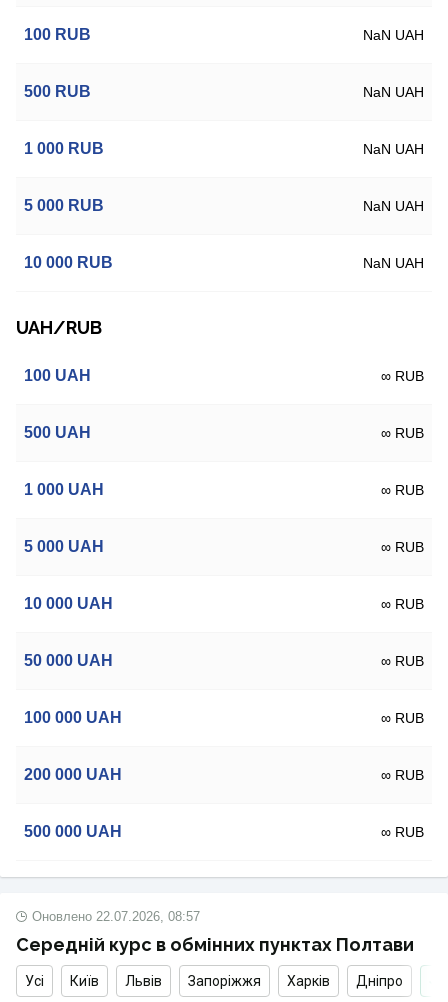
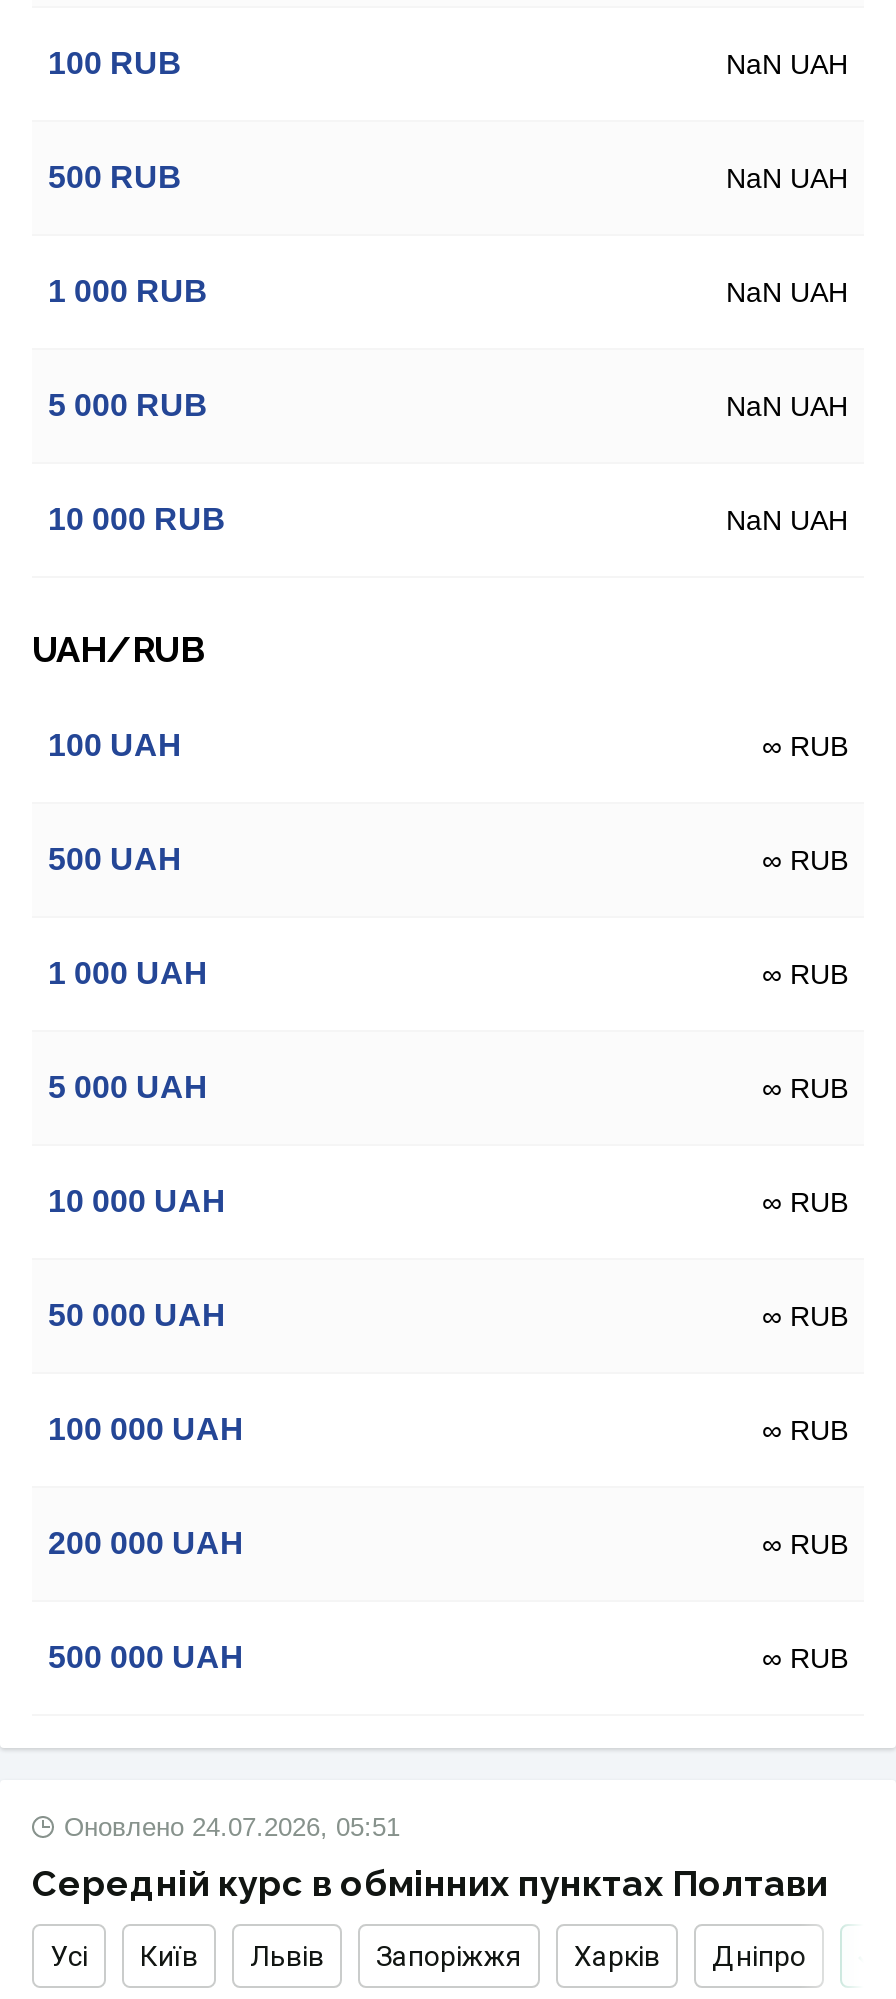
- Оновлено 22.07.2026, 08:57
+ Оновлено 24.07.2026, 05:51
